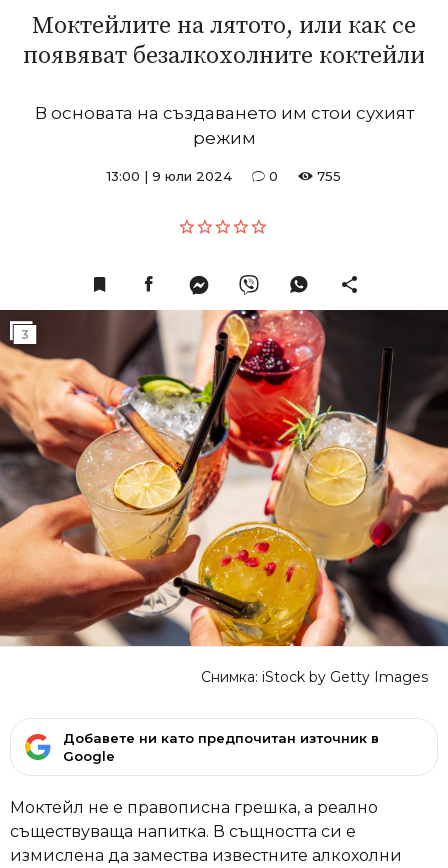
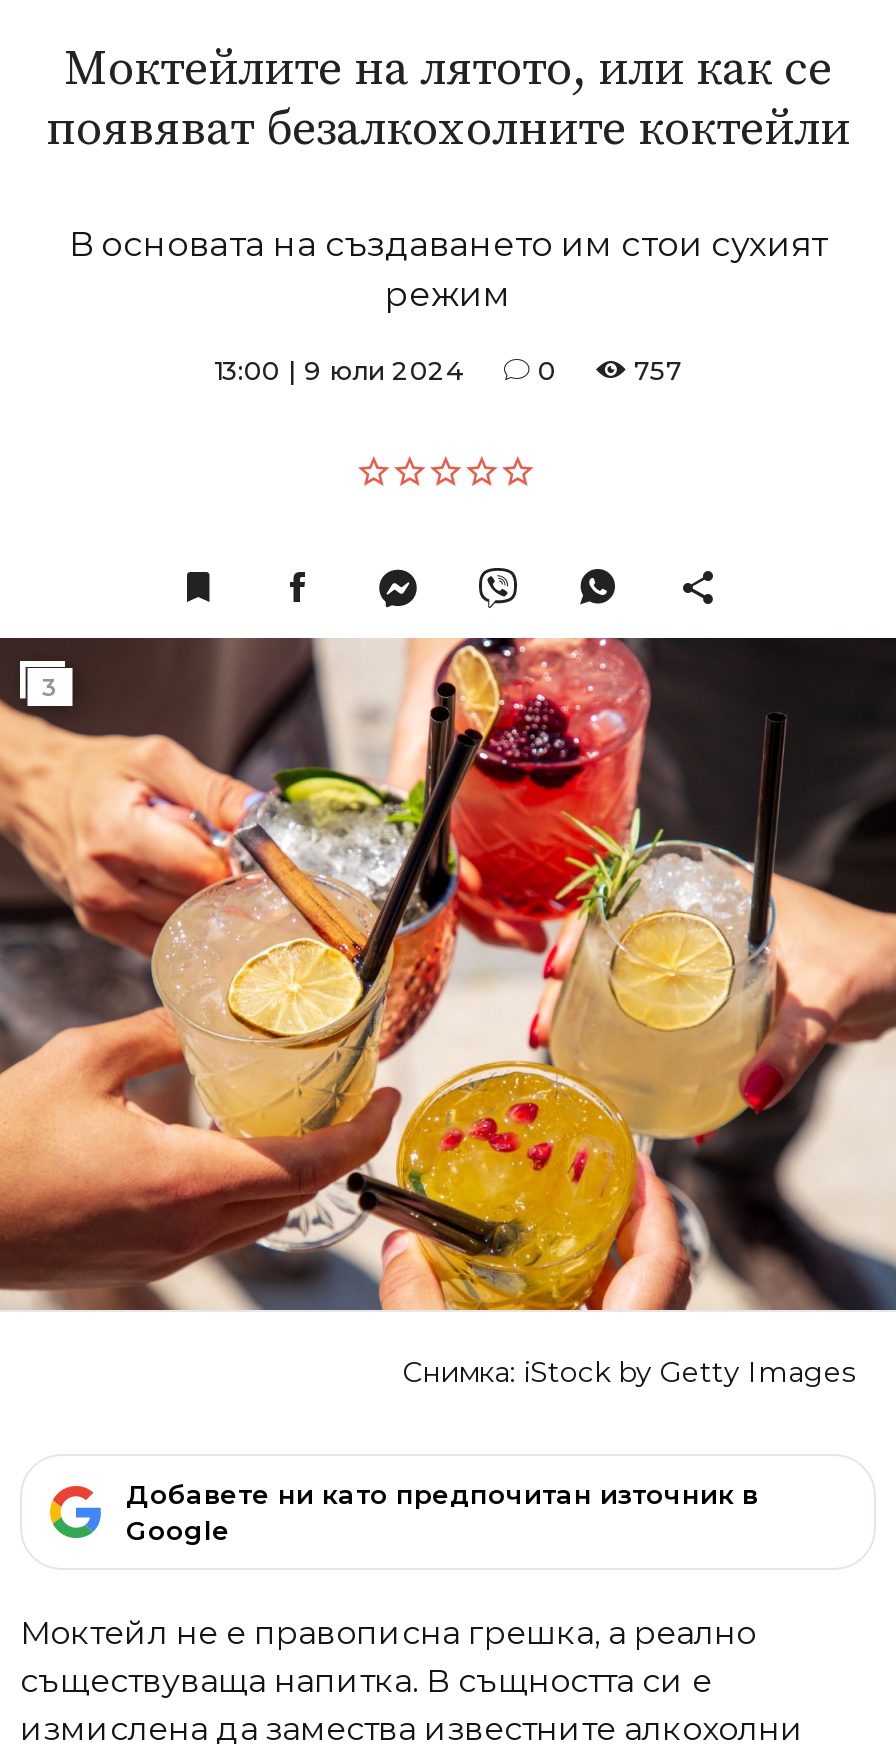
- 755
+ 757
